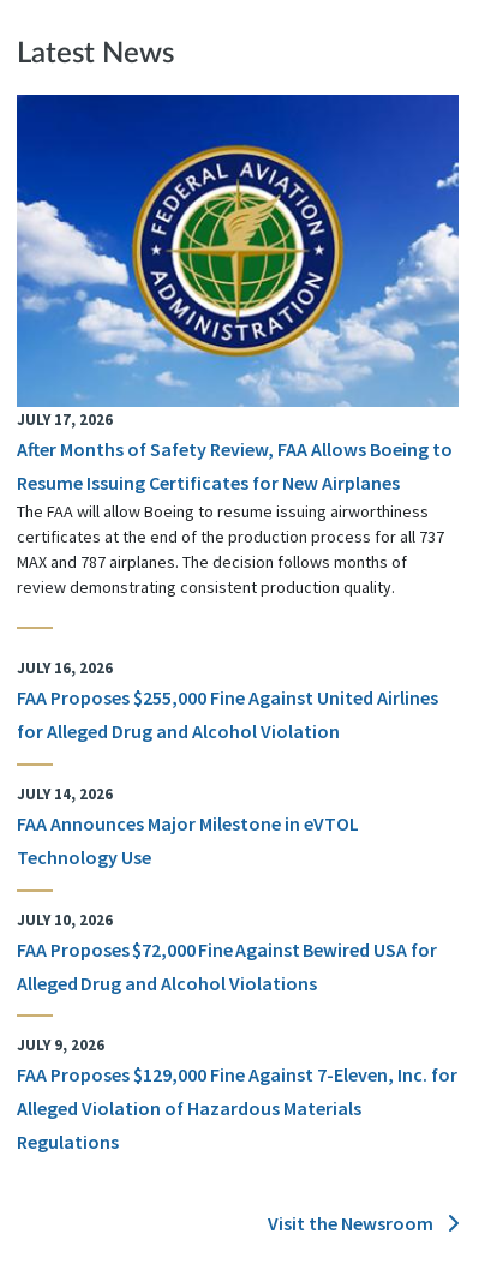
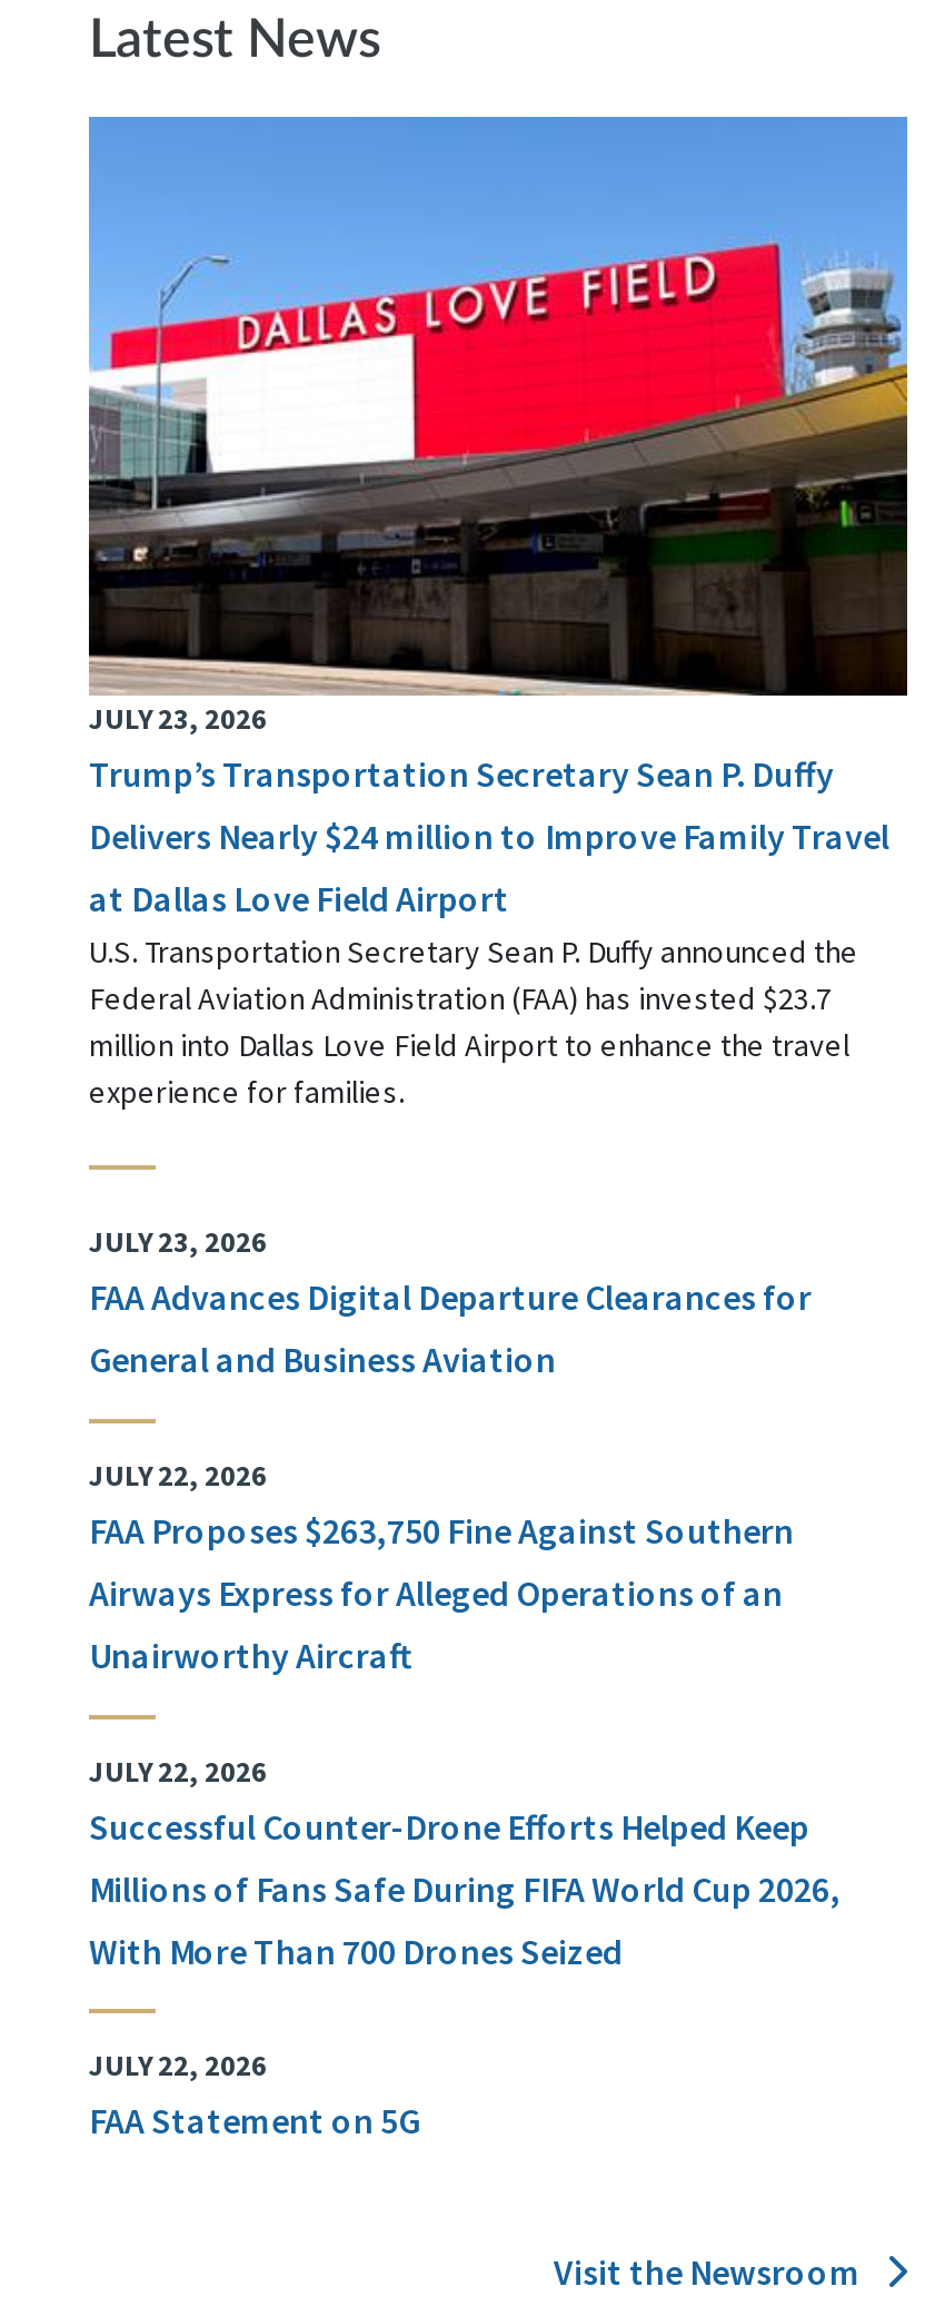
- [image]
- JULY 17, 2026
- After Months of Safety Review, FAA Allows Boeing to
- Resume Issuing Certificates for New Airplanes
- The FAA will allow Boeing to resume issuing airworthiness
- certificates at the end of the production process for all 737
- MAX and 787 airplanes. The decision follows months of
- review demonstrating consistent production quality.
+ [image]
+ JULY 23, 2026
+ Trump’s Transportation Secretary Sean P. Duffy
+ Delivers Nearly $24 million to Improve Family Travel
+ at Dallas Love Field Airport
+ U.S. Transportation Secretary Sean P. Duffy announced the
+ Federal Aviation Administration (FAA) has invested $23.7
+ million into Dallas Love Field Airport to enhance the travel
+ experience for families.

- JULY 16, 2026
- FAA Proposes $255,000 Fine Against United Airlines
- for Alleged Drug and Alcohol Violation
+ JULY 23, 2026
+ FAA Advances Digital Departure Clearances for
+ General and Business Aviation

- JULY 14, 2026
- FAA Announces Major Milestone in eVTOL
- Technology Use
+ JULY 22, 2026
+ FAA Proposes $263,750 Fine Against Southern
+ Airways Express for Alleged Operations of an
+ Unairworthy Aircraft

- JULY 10, 2026
- FAA Proposes $72,000 Fine Against Bewired USA for
- Alleged Drug and Alcohol Violations
+ JULY 22, 2026
+ Successful Counter-Drone Efforts Helped Keep
+ Millions of Fans Safe During FIFA World Cup 2026,
+ With More Than 700 Drones Seized

- JULY 9, 2026
- FAA Proposes $129,000 Fine Against 7-Eleven, Inc. for
- Alleged Violation of Hazardous Materials
- Regulations
+ JULY 22, 2026
+ FAA Statement on 5G
